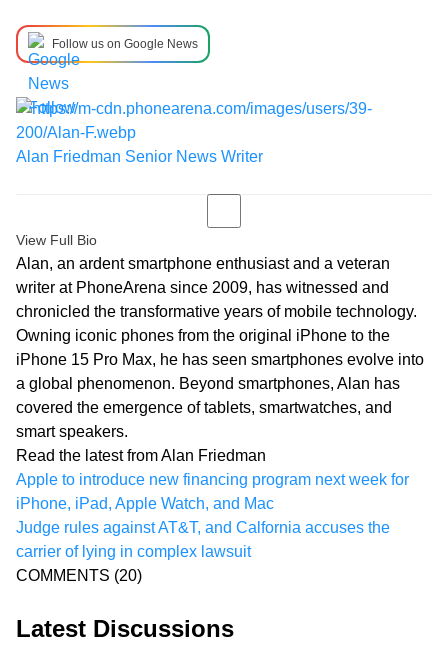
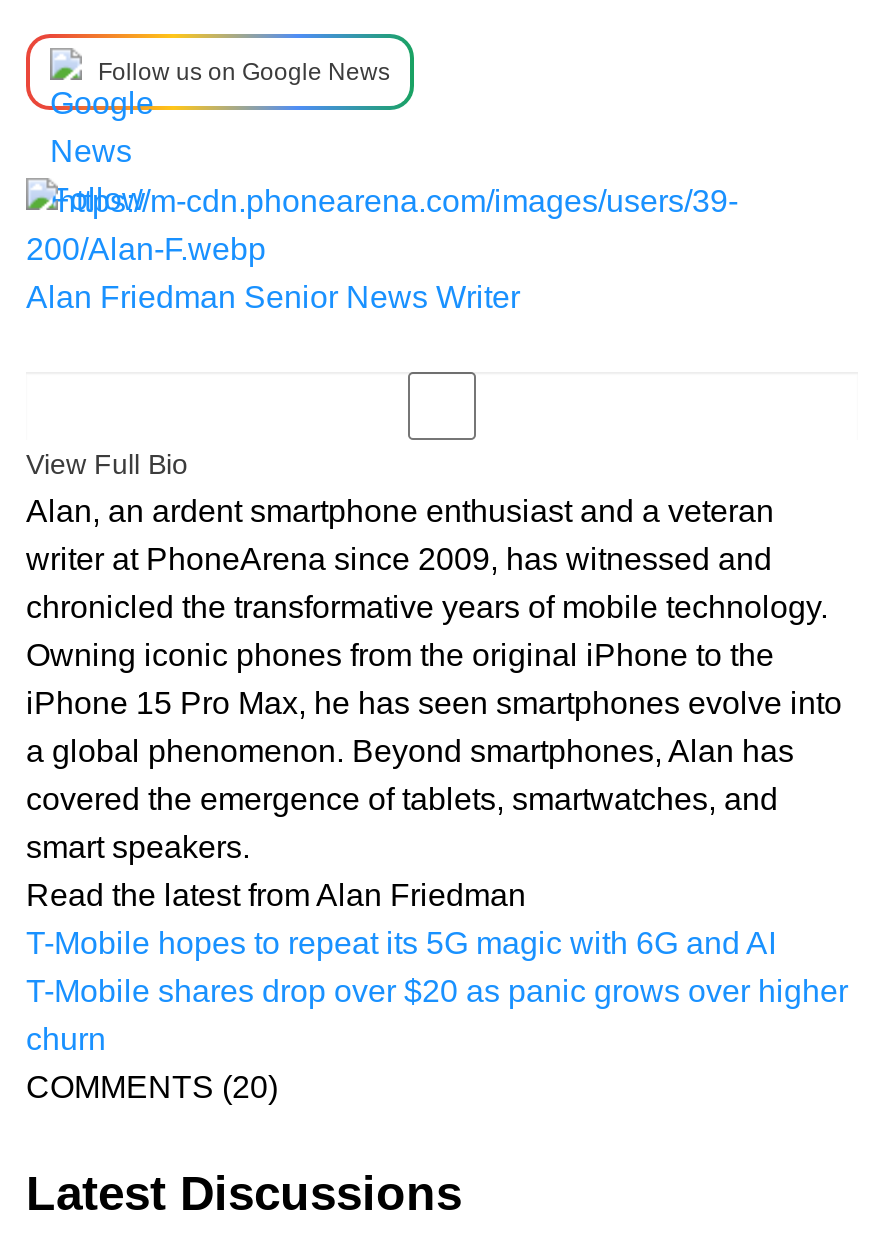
- Apple to introduce new financing program next week for
- iPhone, iPad, Apple Watch, and Mac
- Judge rules against AT&T, and Calfornia accuses the
- carrier of lying in complex lawsuit
+ T-Mobile hopes to repeat its 5G magic with 6G and AI
+ T-Mobile shares drop over $20 as panic grows over higher
+ churn
